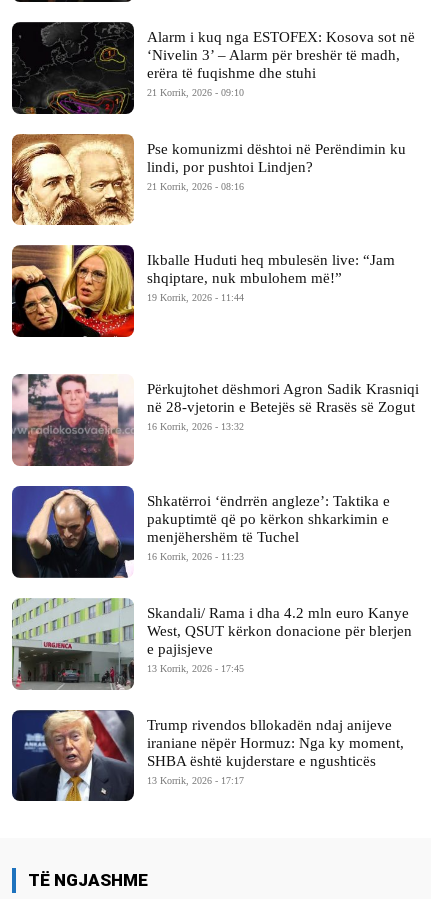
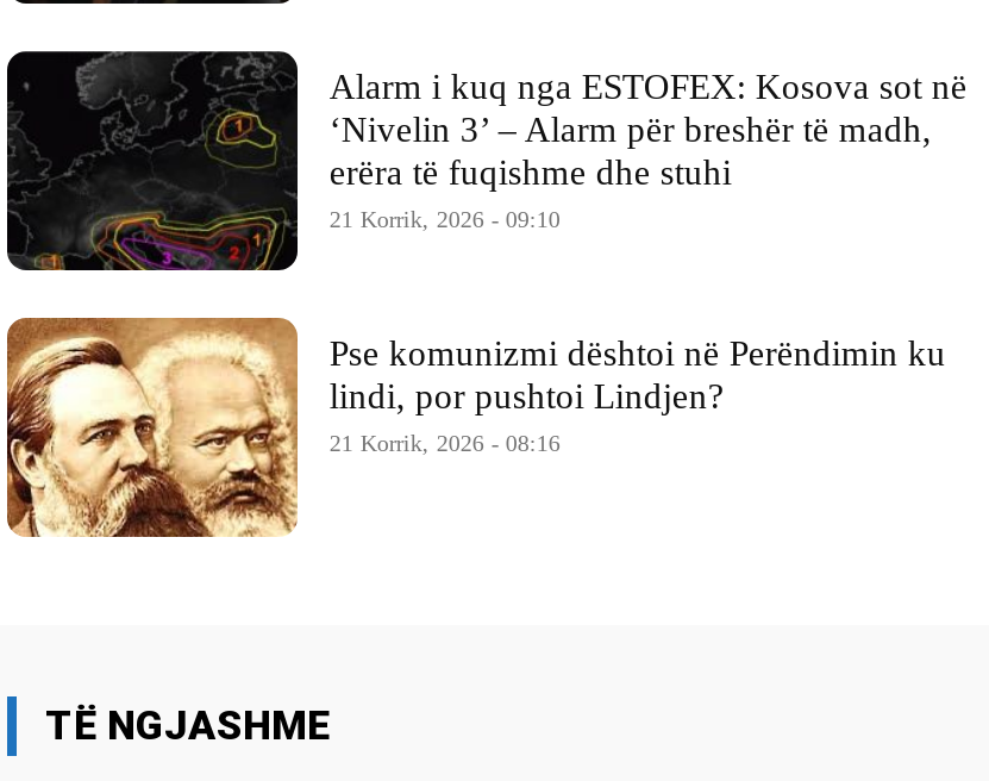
- [image]
- Ikballe Huduti heq mbulesën live: “Jam
- shqiptare, nuk mbulohem më!”
- 19 Korrik, 2026 - 11:44

- [image]
- Përkujtohet dëshmori Agron Sadik Krasniqi
- në 28-vjetorin e Betejës së Rrasës së Zogut
- 16 Korrik, 2026 - 13:32

- [image]
- Shkatërroi ‘ëndrrën angleze’: Taktika e
- pakuptimtë që po kërkon shkarkimin e
- menjëhershëm të Tuchel
- 16 Korrik, 2026 - 11:23

- [image]
- Skandali/ Rama i dha 4.2 mln euro Kanye
- West, QSUT kërkon donacione për blerjen
- e pajisjeve
- 13 Korrik, 2026 - 17:45

- [image]
- Trump rivendos bllokadën ndaj anijeve
- iraniane nëpër Hormuz: Nga ky moment,
- SHBA është kujderstare e ngushticës
- 13 Korrik, 2026 - 17:17
